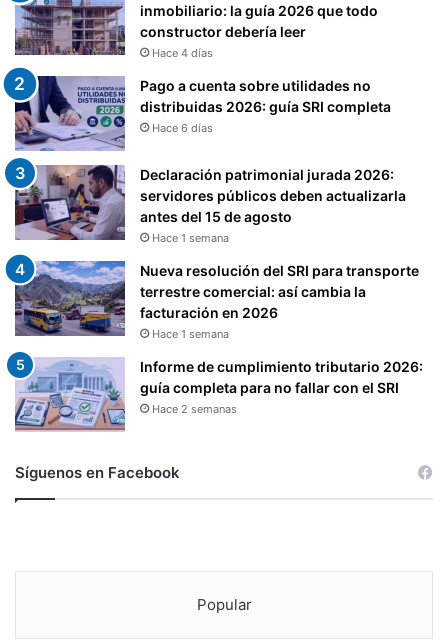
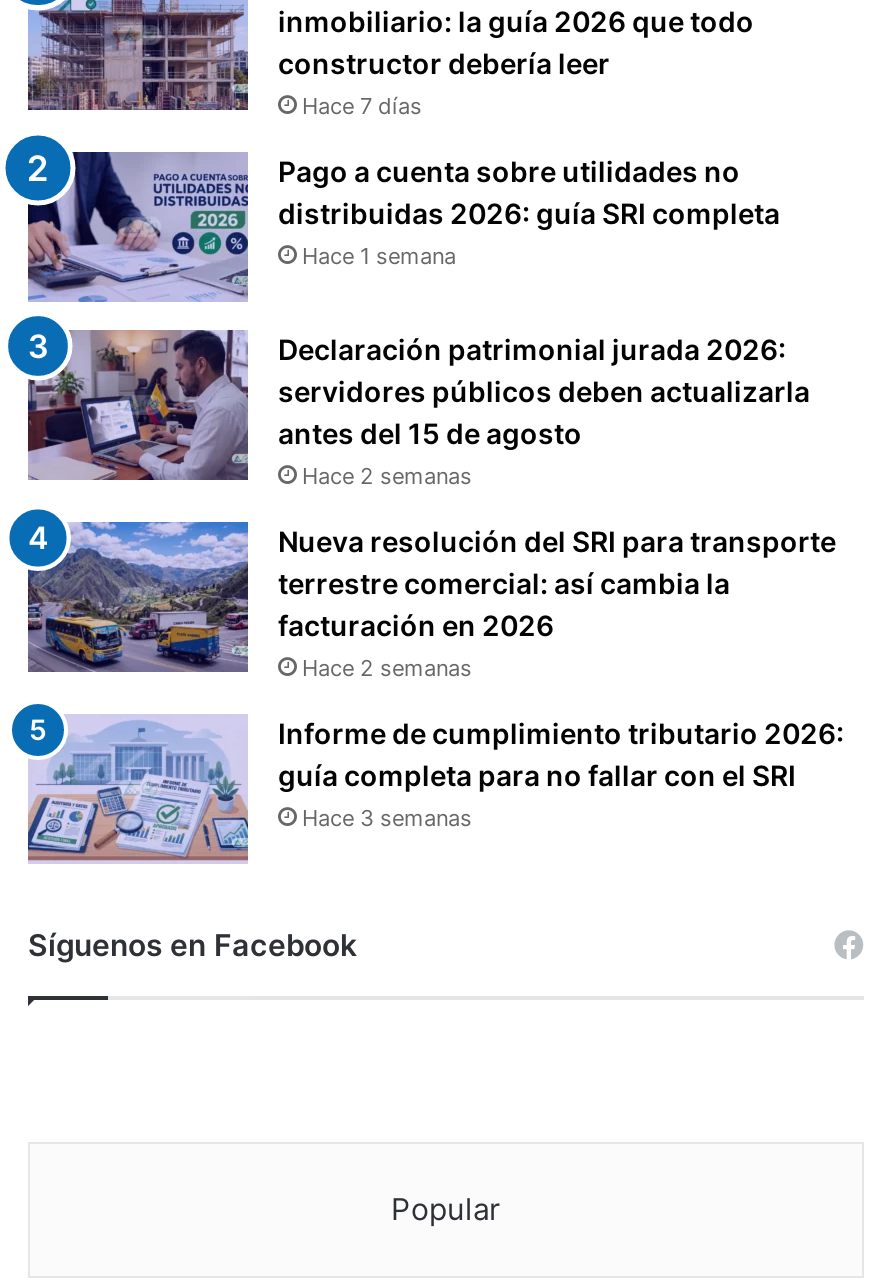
- Hace 4 días
+ Hace 7 días

- Hace 6 días
+ Hace 1 semana

- Hace 1 semana
+ Hace 2 semanas

- Hace 1 semana
+ Hace 2 semanas

- Hace 2 semanas
+ Hace 3 semanas
